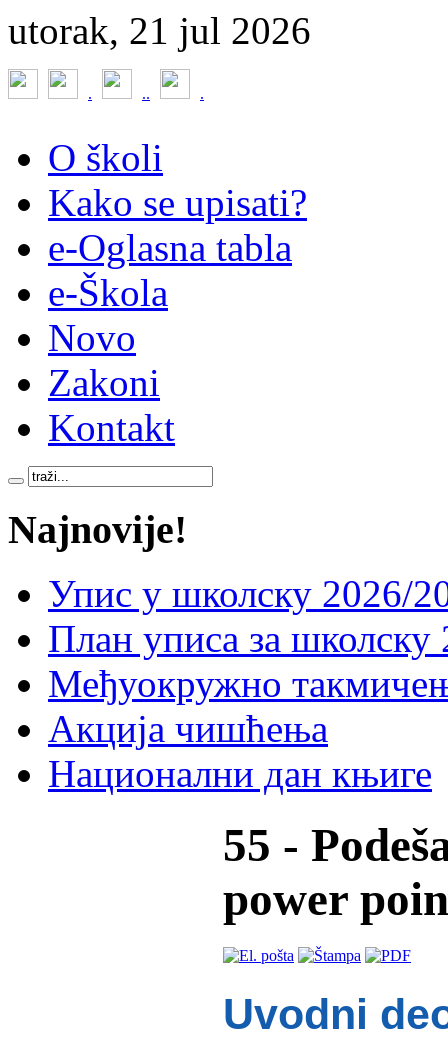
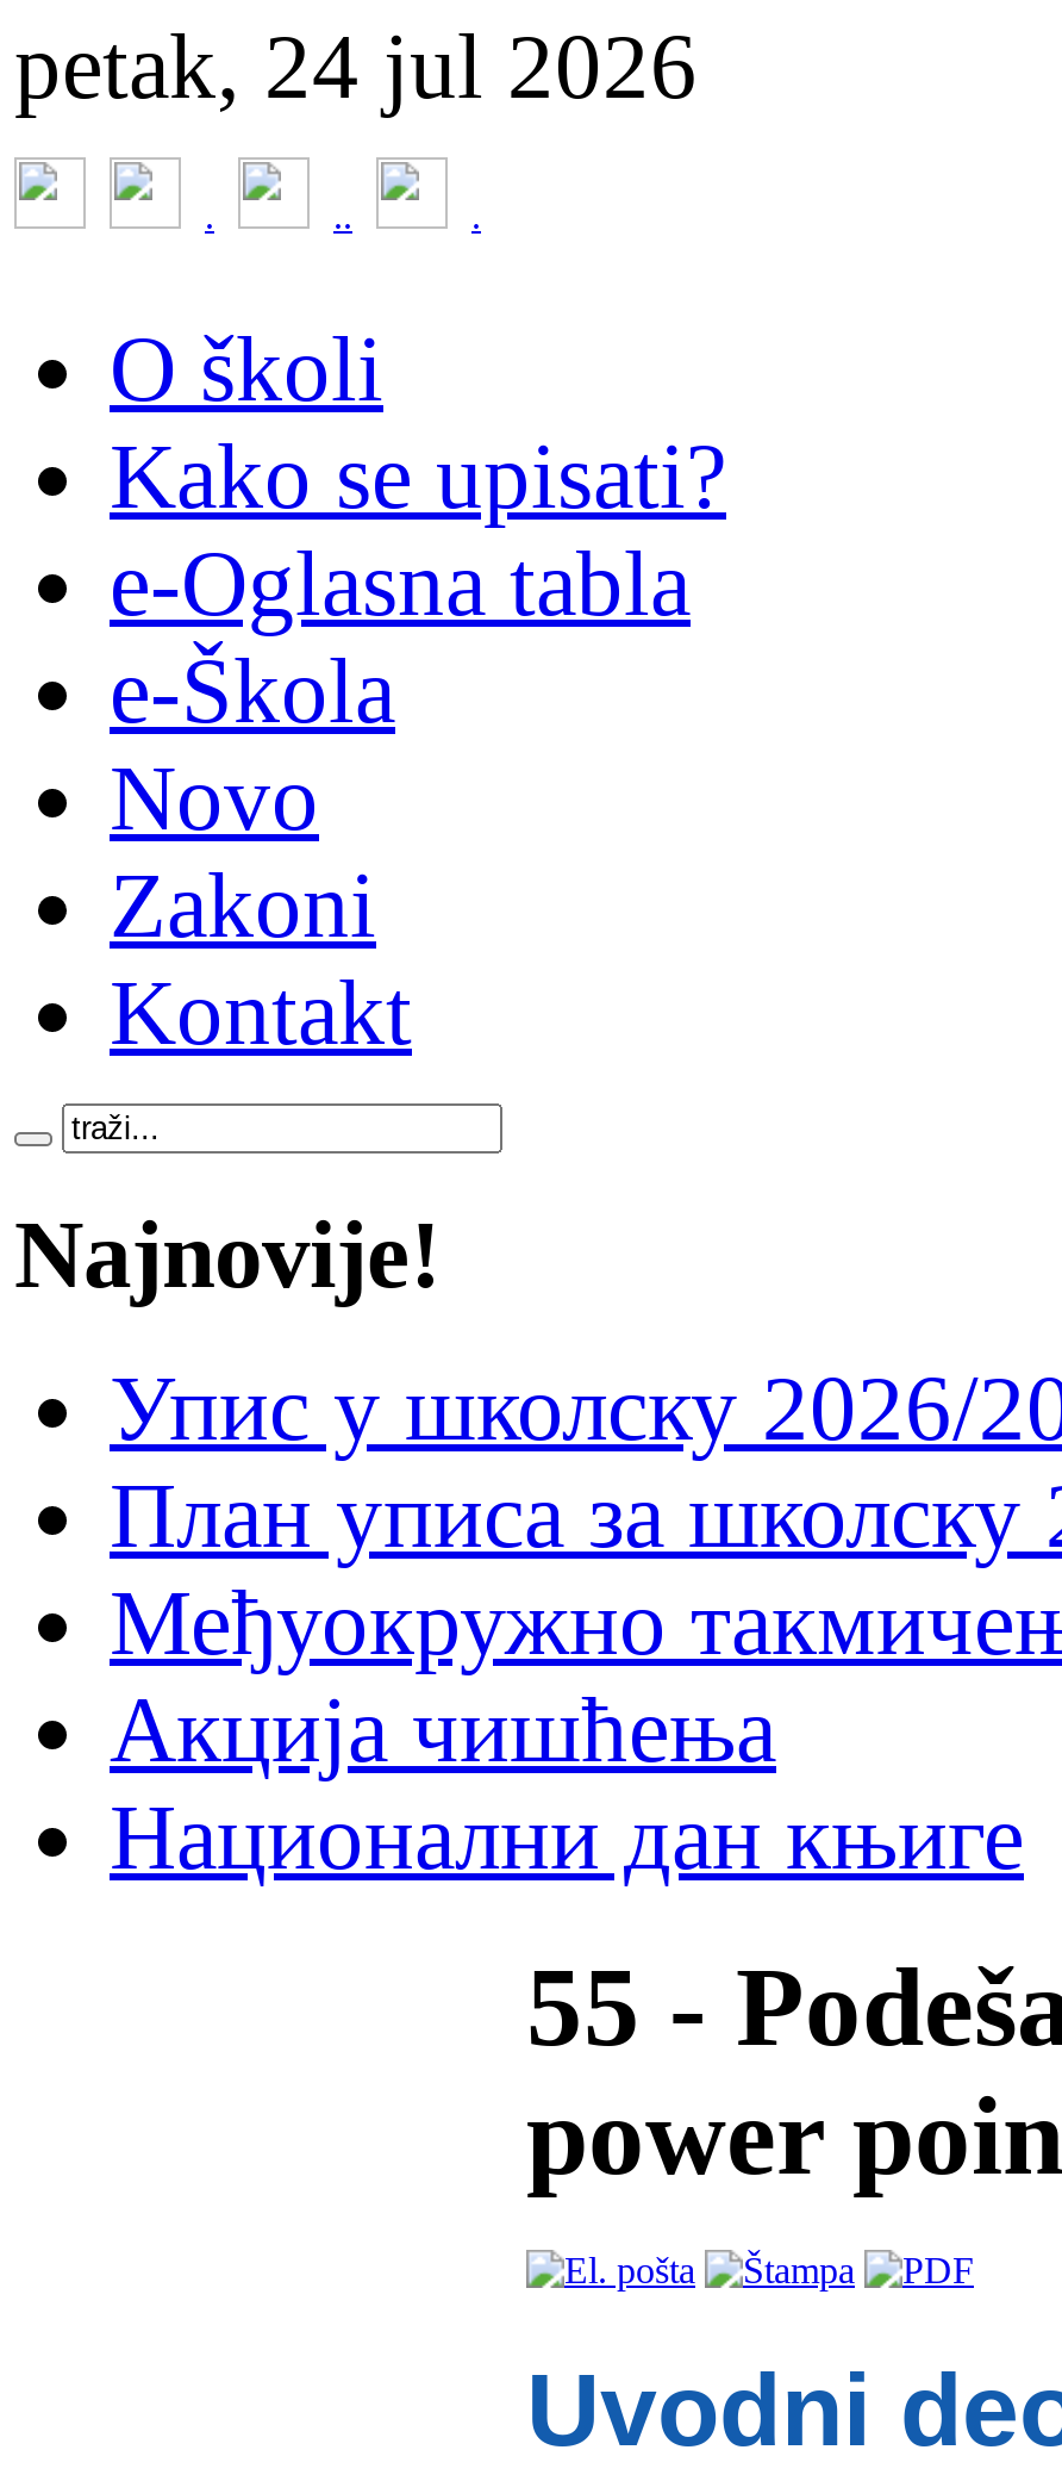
- utorak, 21 jul 2026
+ petak, 24 jul 2026
